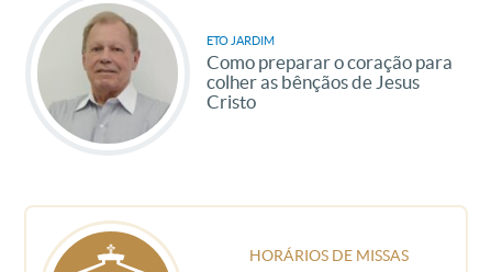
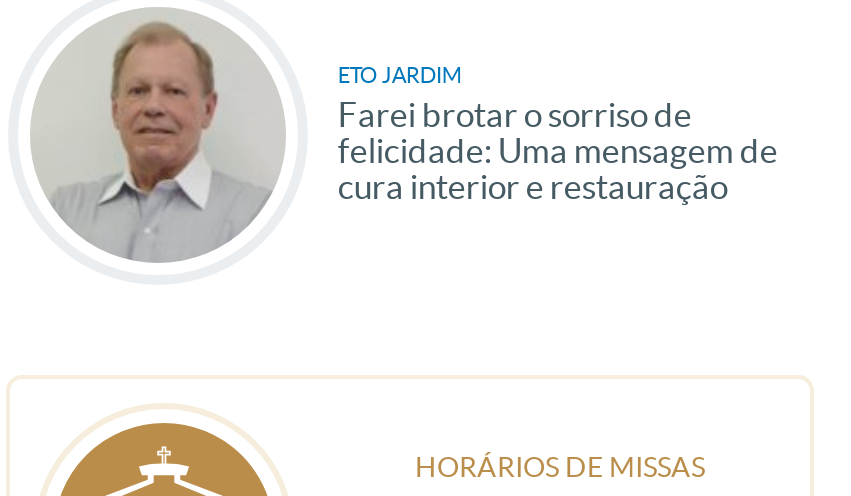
- Como preparar o coração para
- colher as bênçãos de Jesus
- Cristo
+ Farei brotar o sorriso de
+ felicidade: Uma mensagem de
+ cura interior e restauração
